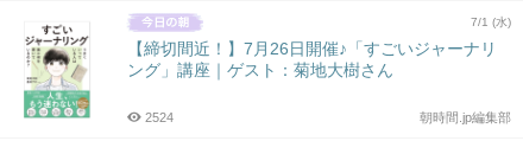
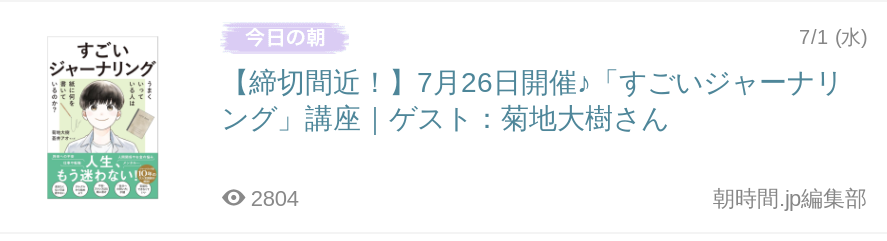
- 2524
+ 2804
